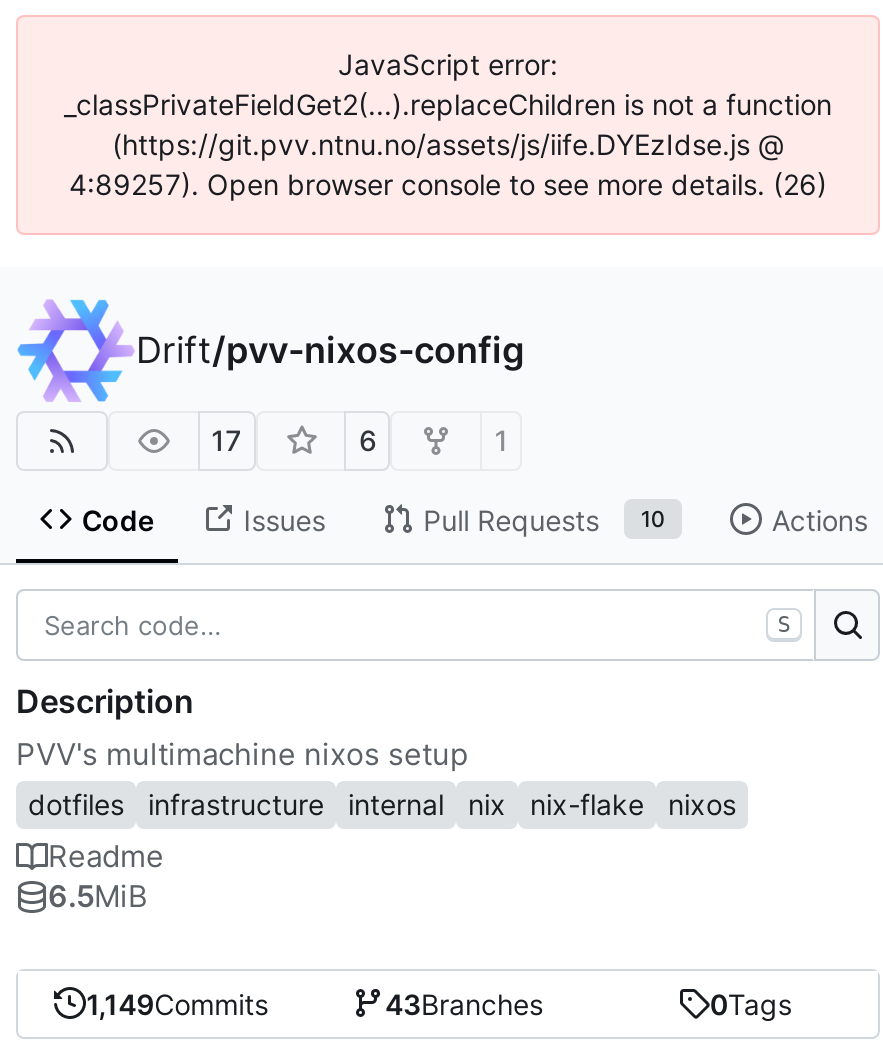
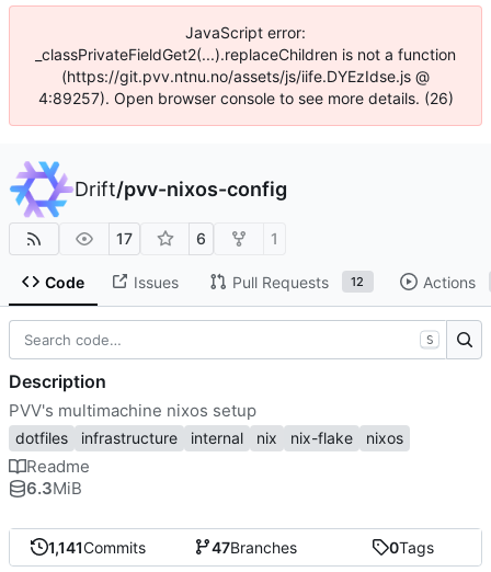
- Pull Requests 10
+ Pull Requests 12

- 6.5MiB
+ 6.3MiB

- 1,149Commits
+ 1,141Commits

- 43Branches
+ 47Branches
